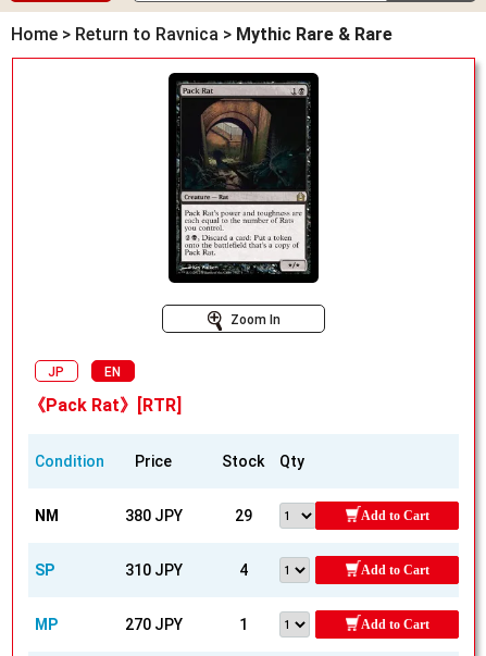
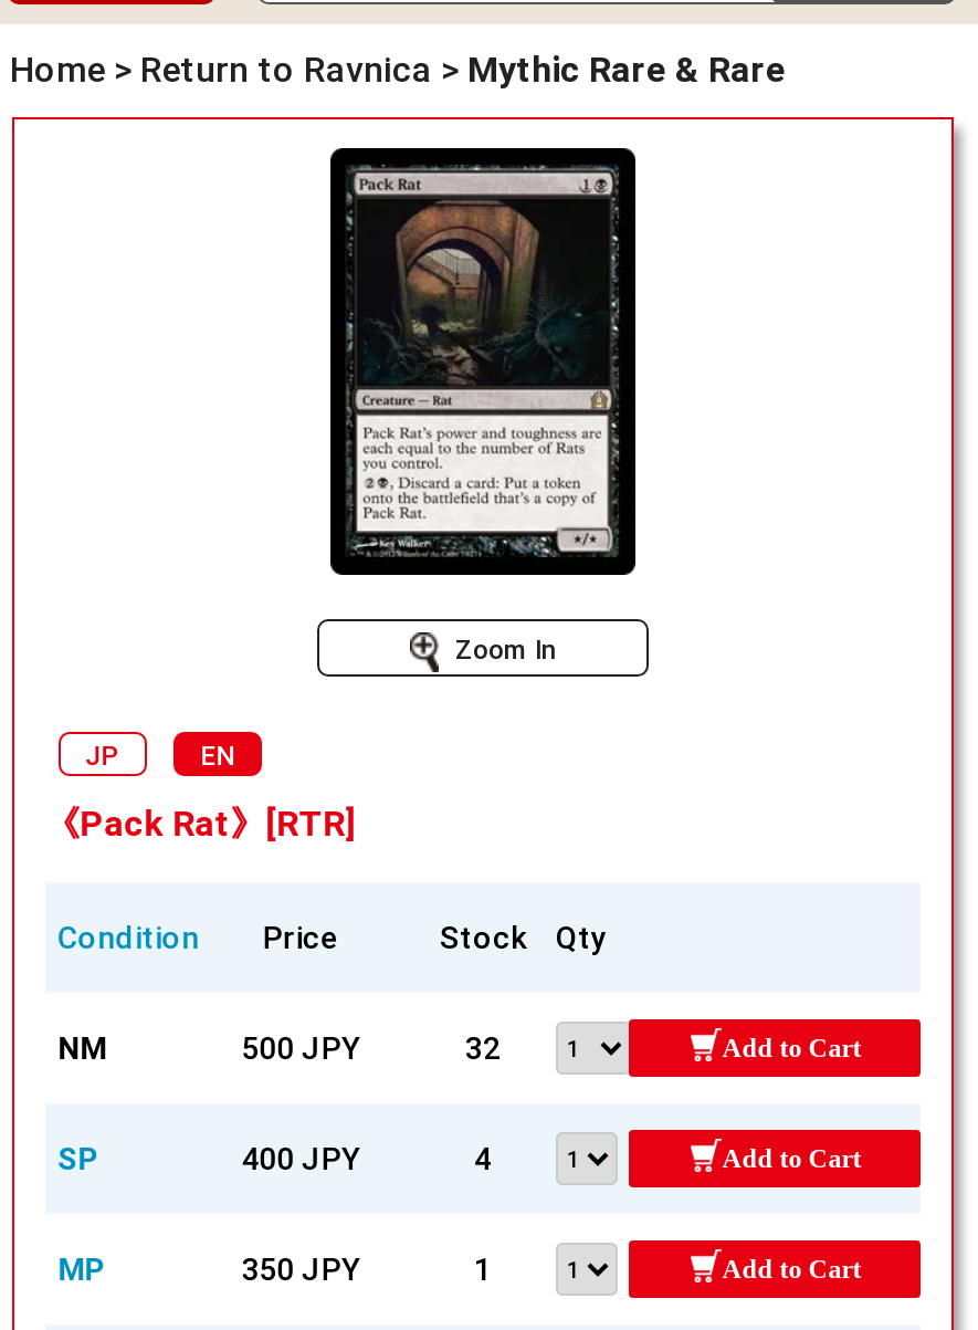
- 380 JPY
+ 500 JPY

- 29
+ 32

- 310 JPY
+ 400 JPY

- 270 JPY
+ 350 JPY
